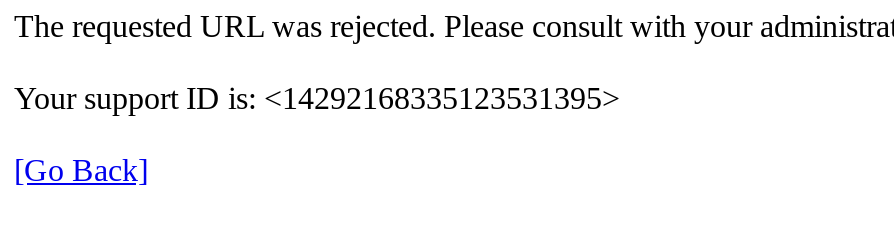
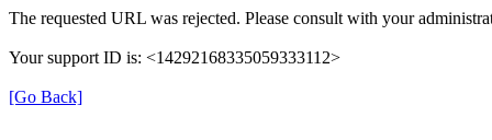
- Your support ID is: <14292168335123531395>
+ Your support ID is: <14292168335059333112>
